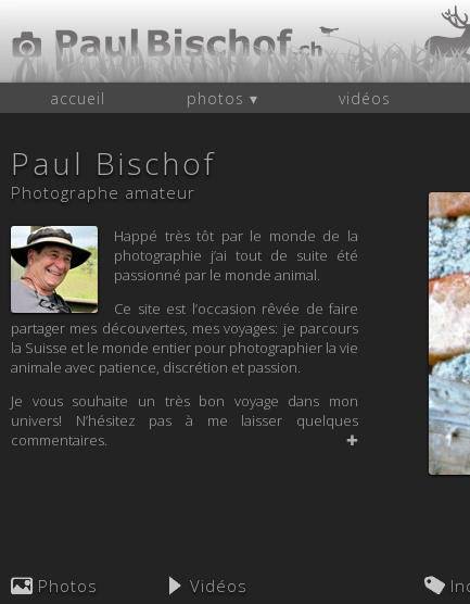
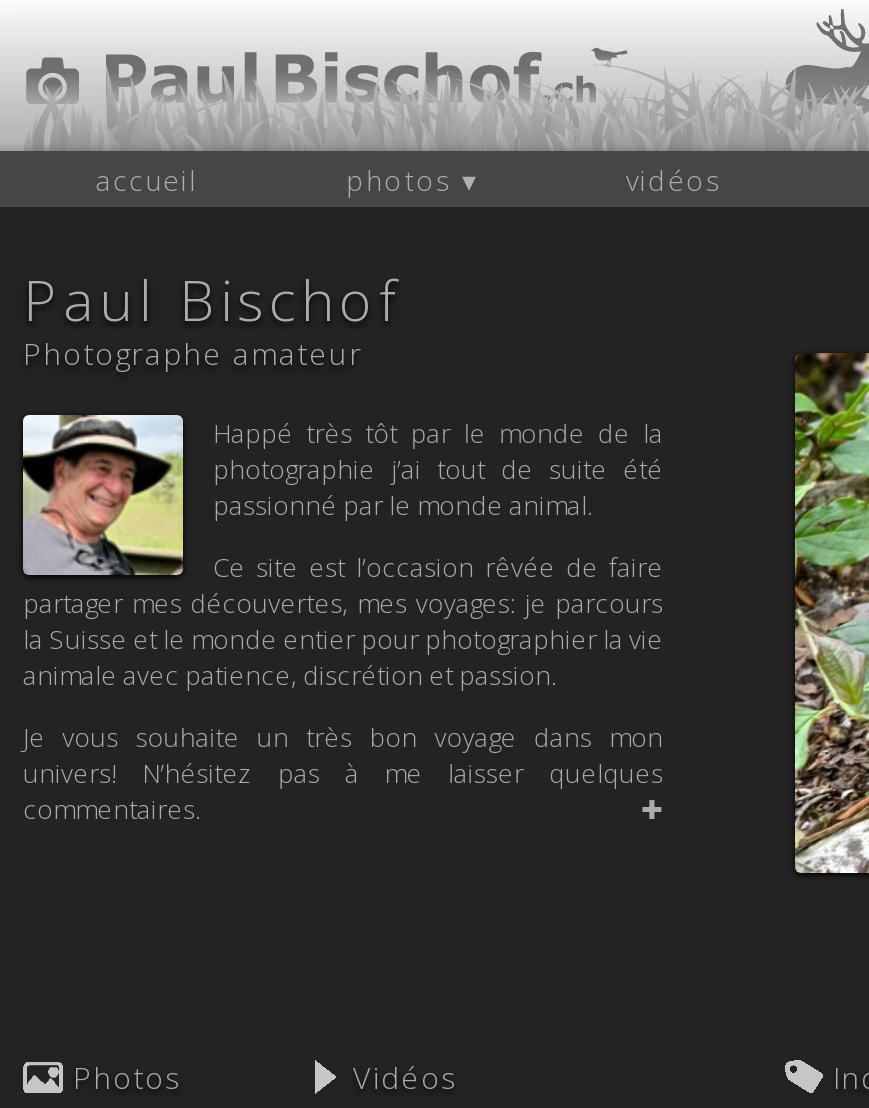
- [image]
+ [image]
